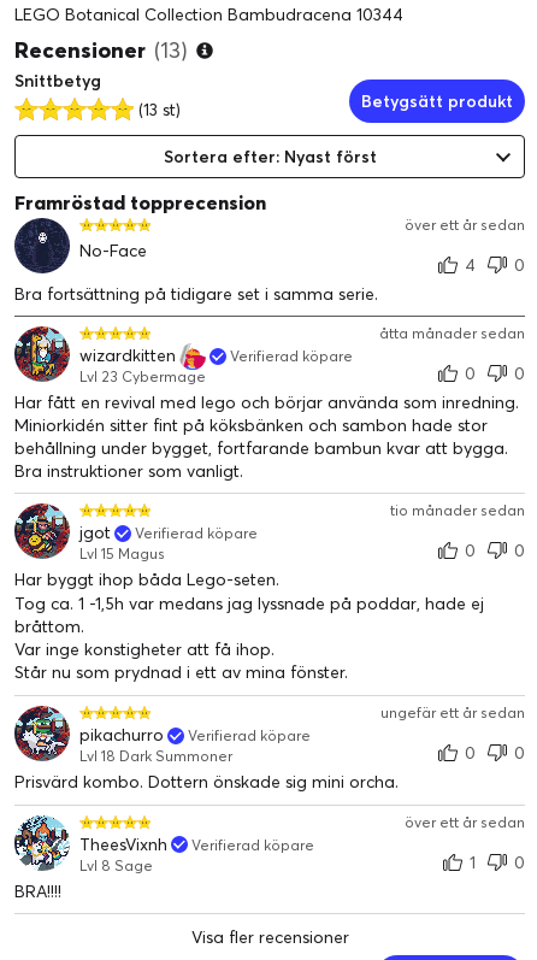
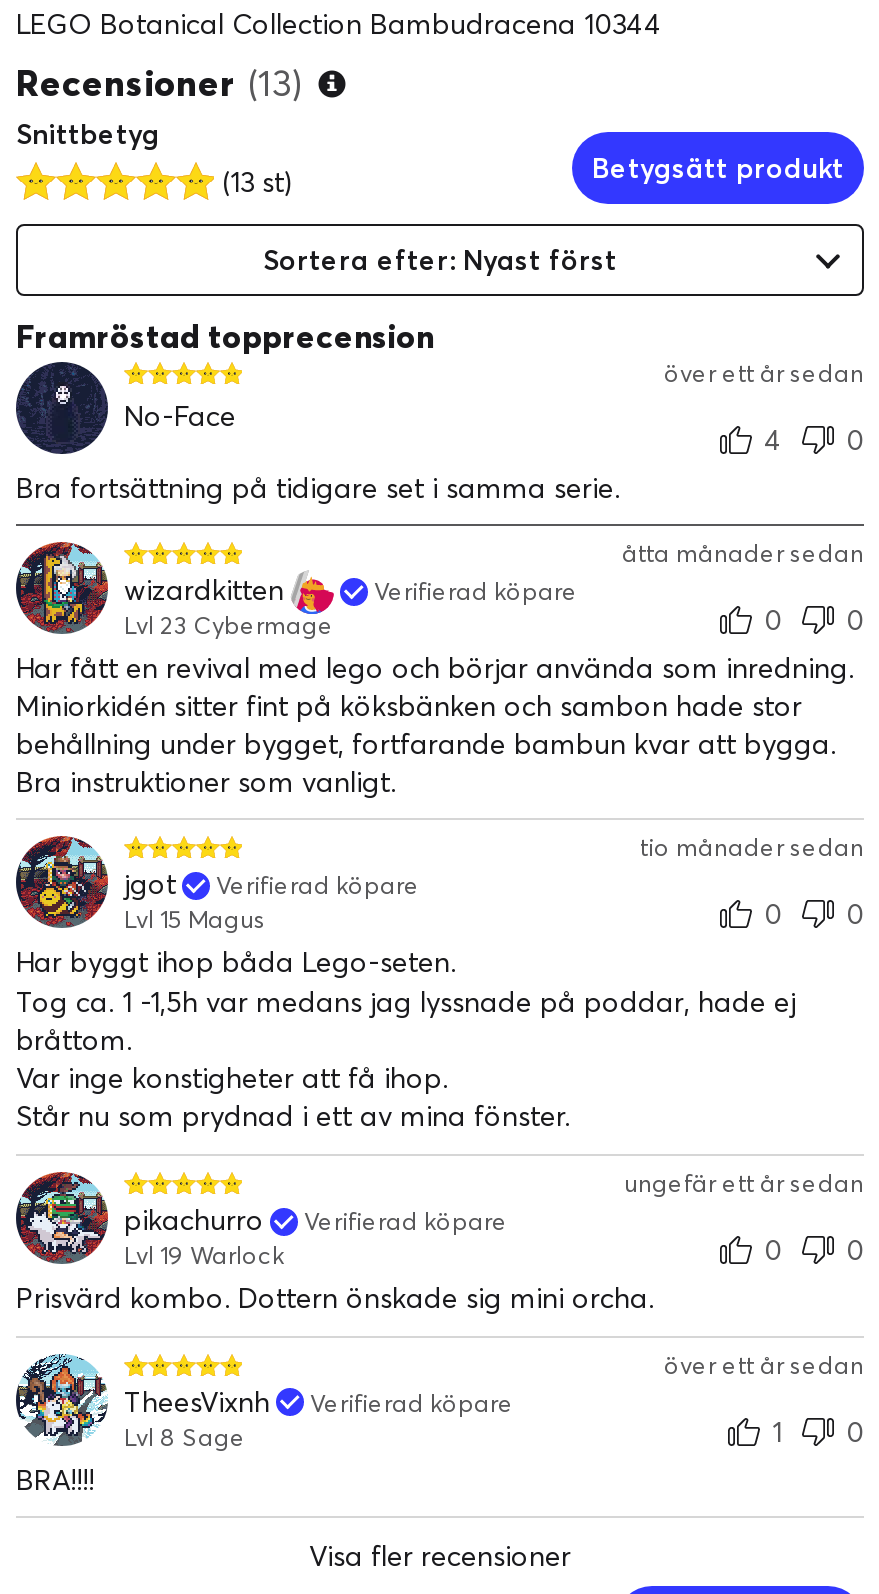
- Lvl 18 Dark Summoner
+ Lvl 19 Warlock
